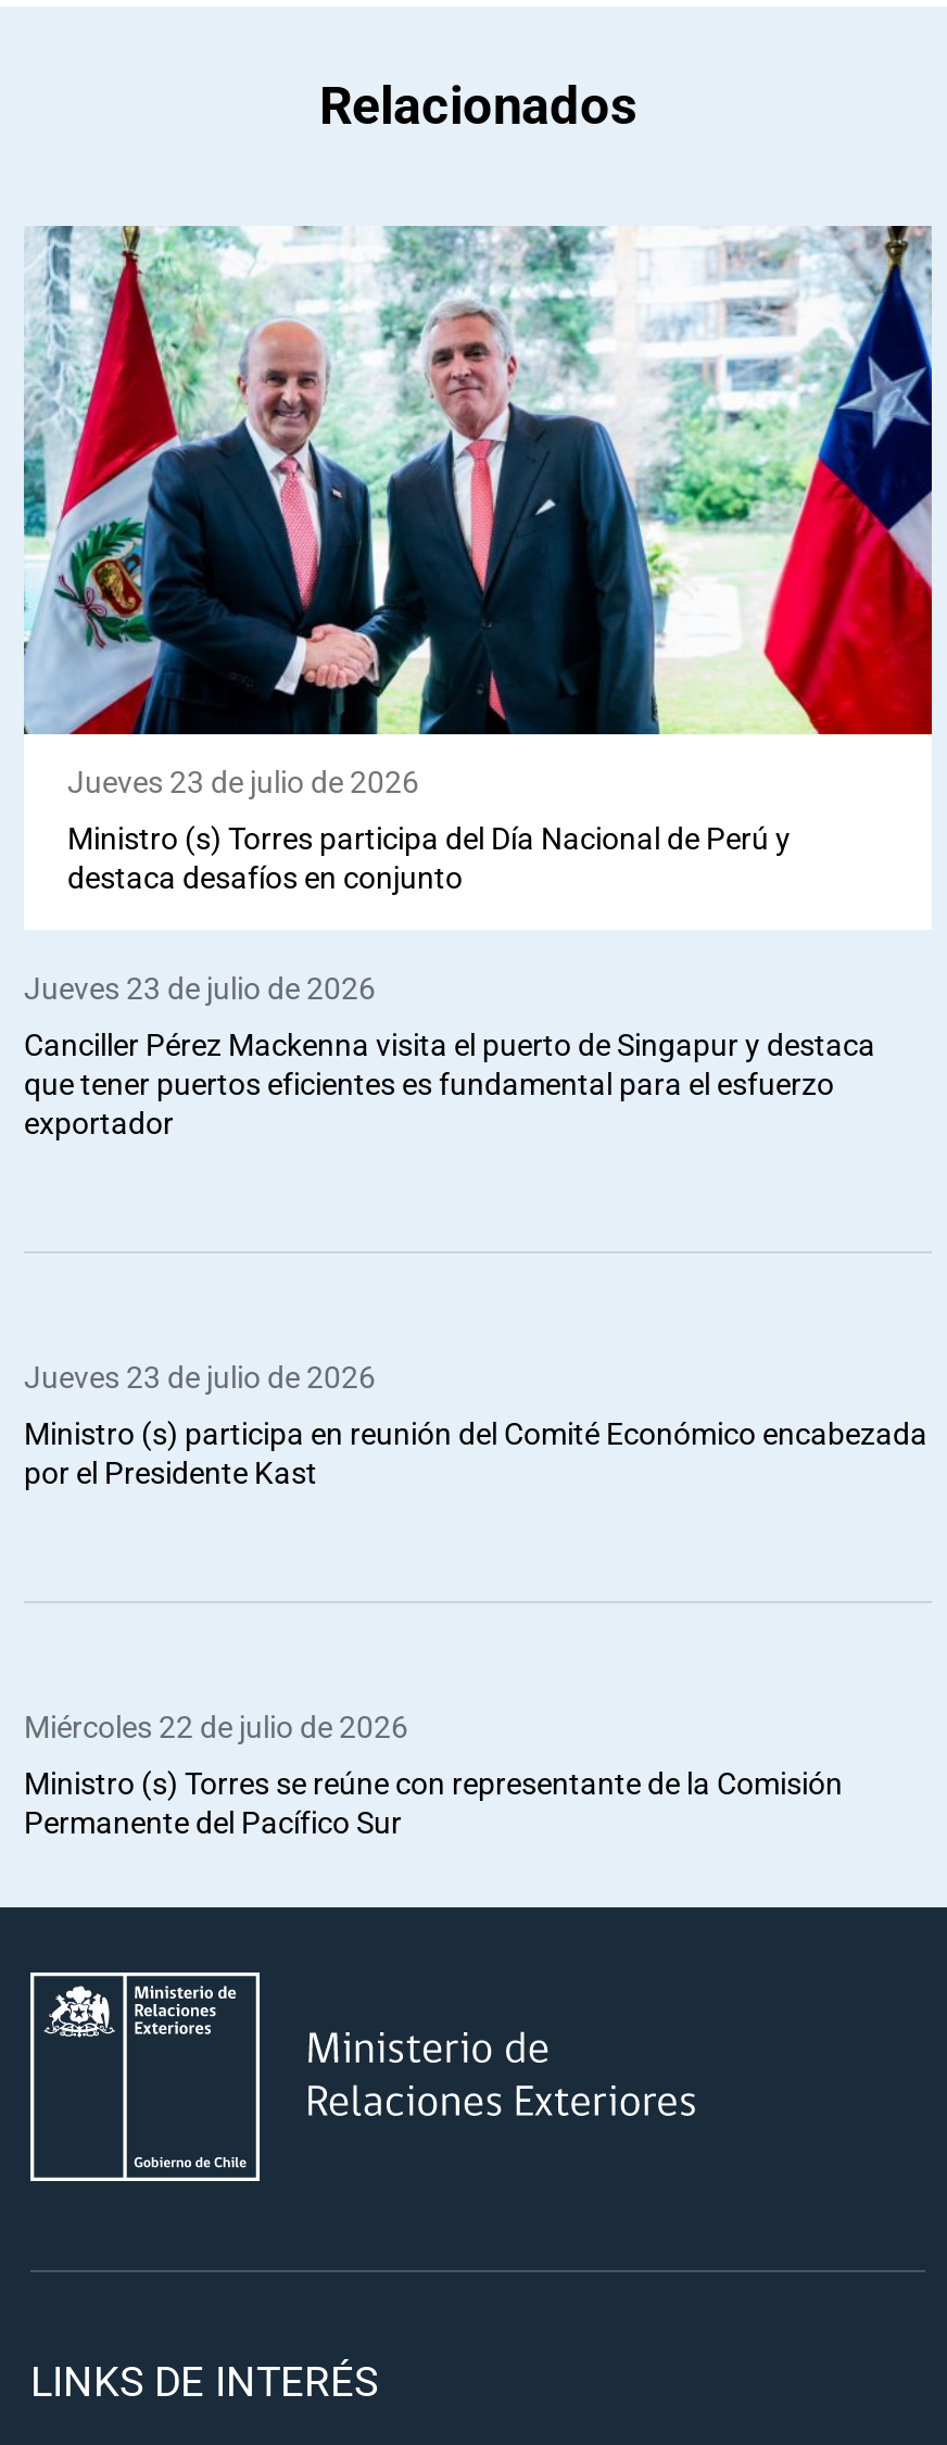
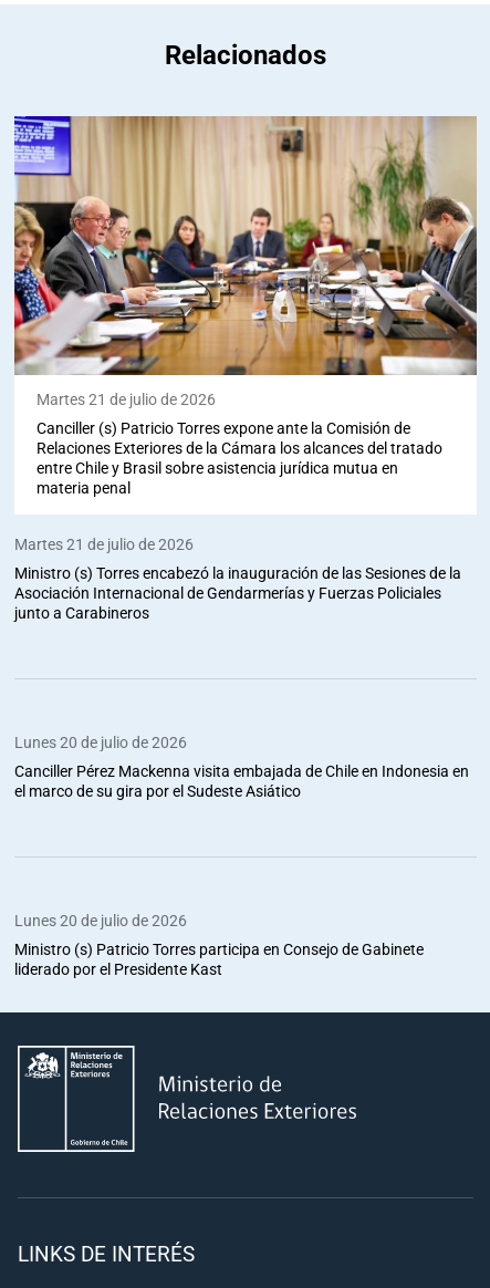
- [image]
- Jueves 23 de julio de 2026
- Ministro (s) Torres participa del Día Nacional de Perú y
- destaca desafíos en conjunto
+ [image]
+ Martes 21 de julio de 2026
+ Canciller (s) Patricio Torres expone ante la Comisión de
+ Relaciones Exteriores de la Cámara los alcances del tratado
+ entre Chile y Brasil sobre asistencia jurídica mutua en
+ materia penal

- Jueves 23 de julio de 2026
- Canciller Pérez Mackenna visita el puerto de Singapur y destaca
- que tener puertos eficientes es fundamental para el esfuerzo
- exportador
+ Martes 21 de julio de 2026
+ Ministro (s) Torres encabezó la inauguración de las Sesiones de la
+ Asociación Internacional de Gendarmerías y Fuerzas Policiales
+ junto a Carabineros

- Jueves 23 de julio de 2026
- Ministro (s) participa en reunión del Comité Económico encabezada
- por el Presidente Kast
+ Lunes 20 de julio de 2026
+ Canciller Pérez Mackenna visita embajada de Chile en Indonesia en
+ el marco de su gira por el Sudeste Asiático

- Miércoles 22 de julio de 2026
- Ministro (s) Torres se reúne con representante de la Comisión
- Permanente del Pacífico Sur
+ Lunes 20 de julio de 2026
+ Ministro (s) Patricio Torres participa en Consejo de Gabinete
+ liderado por el Presidente Kast
